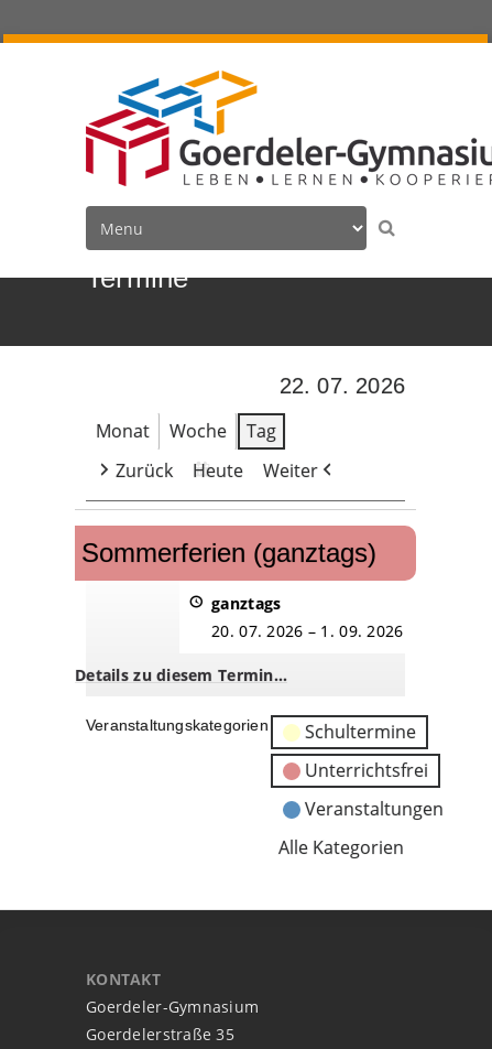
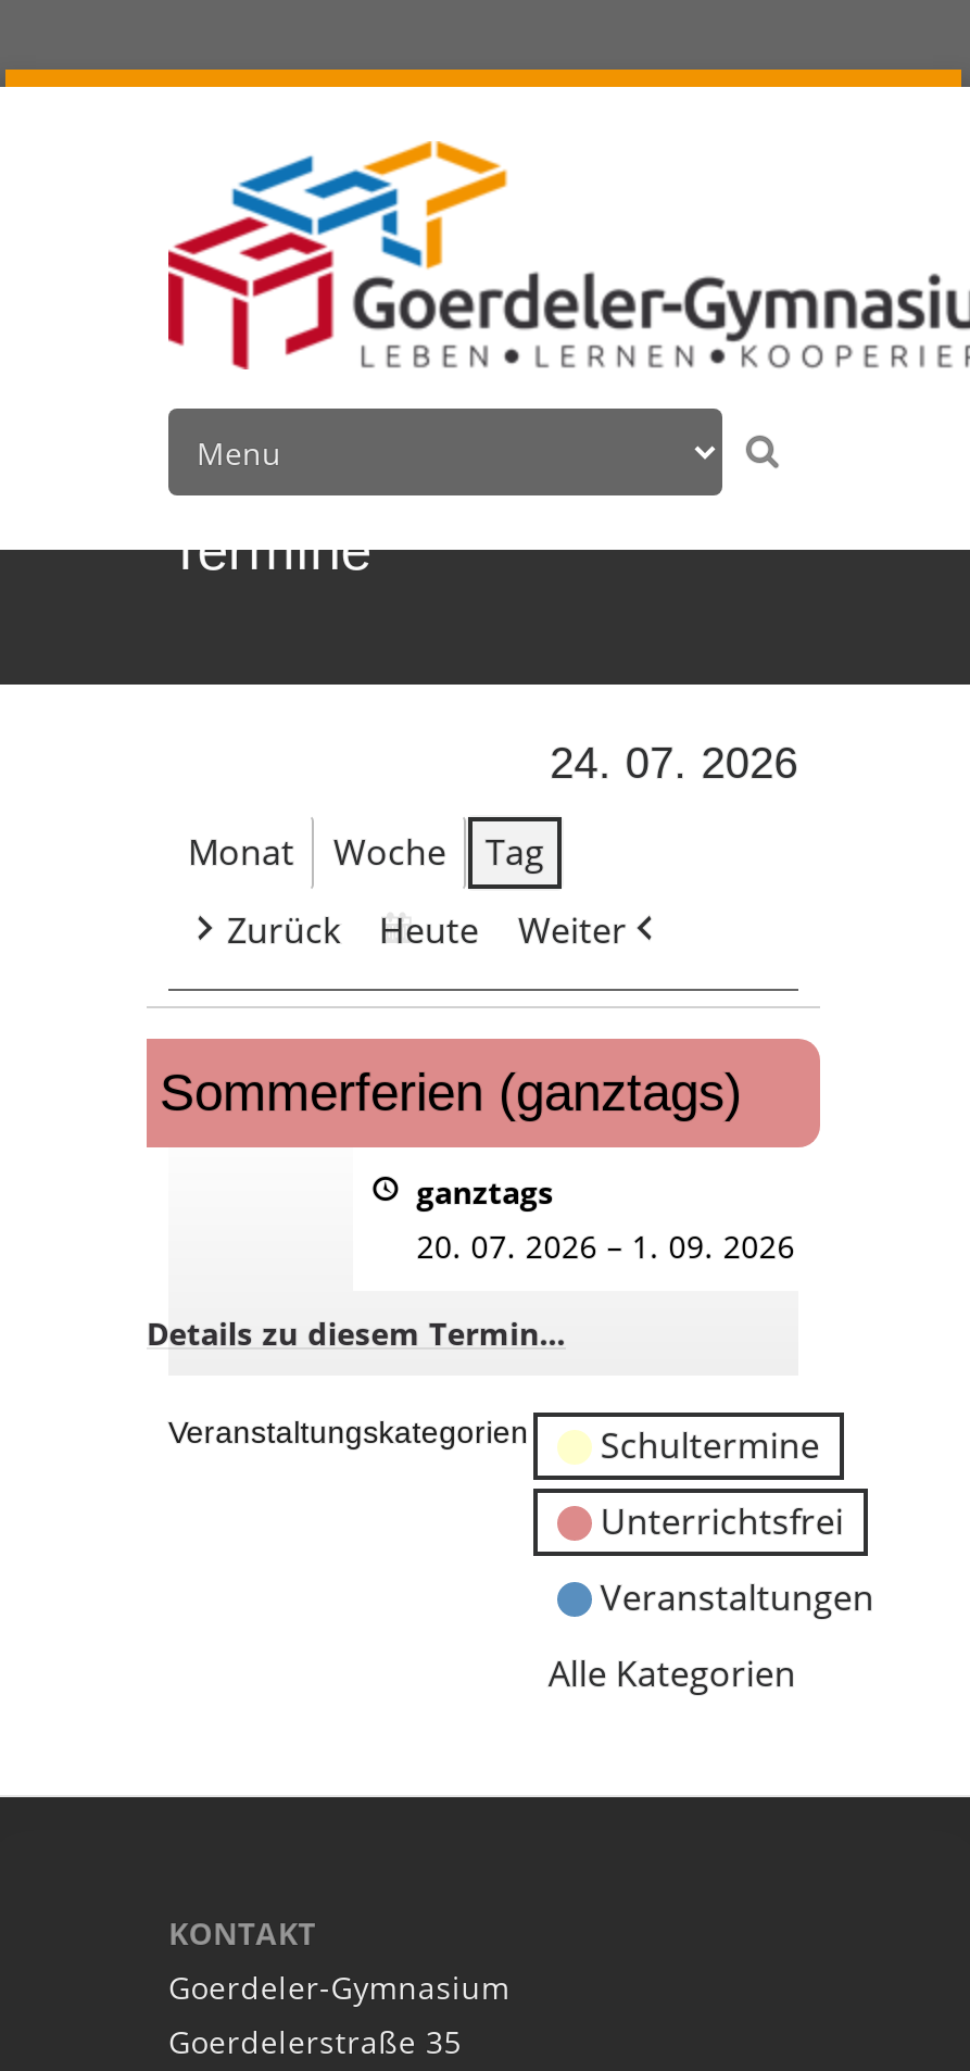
- 22. 07. 2026
+ 24. 07. 2026
